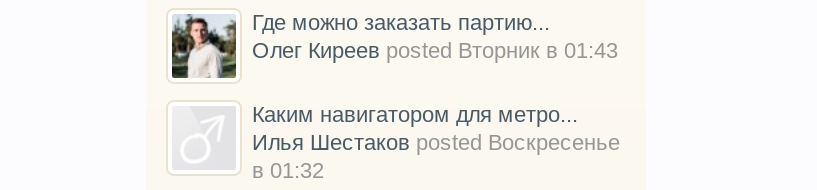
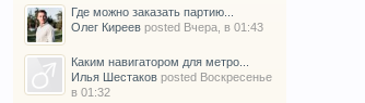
- Олег Киреев posted Вторник в 01:43
+ Олег Киреев posted Вчера, в 01:43
